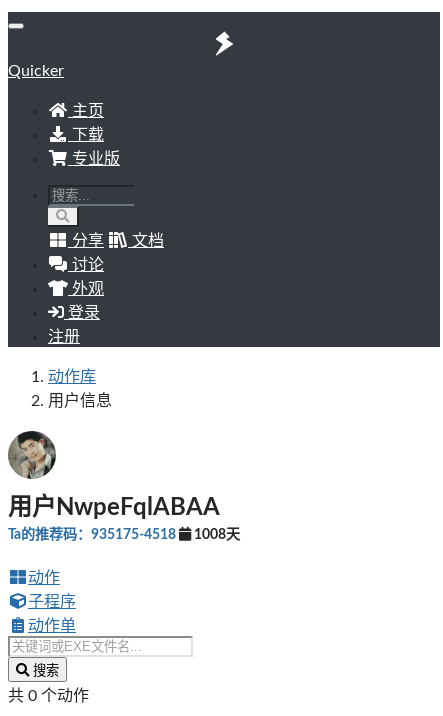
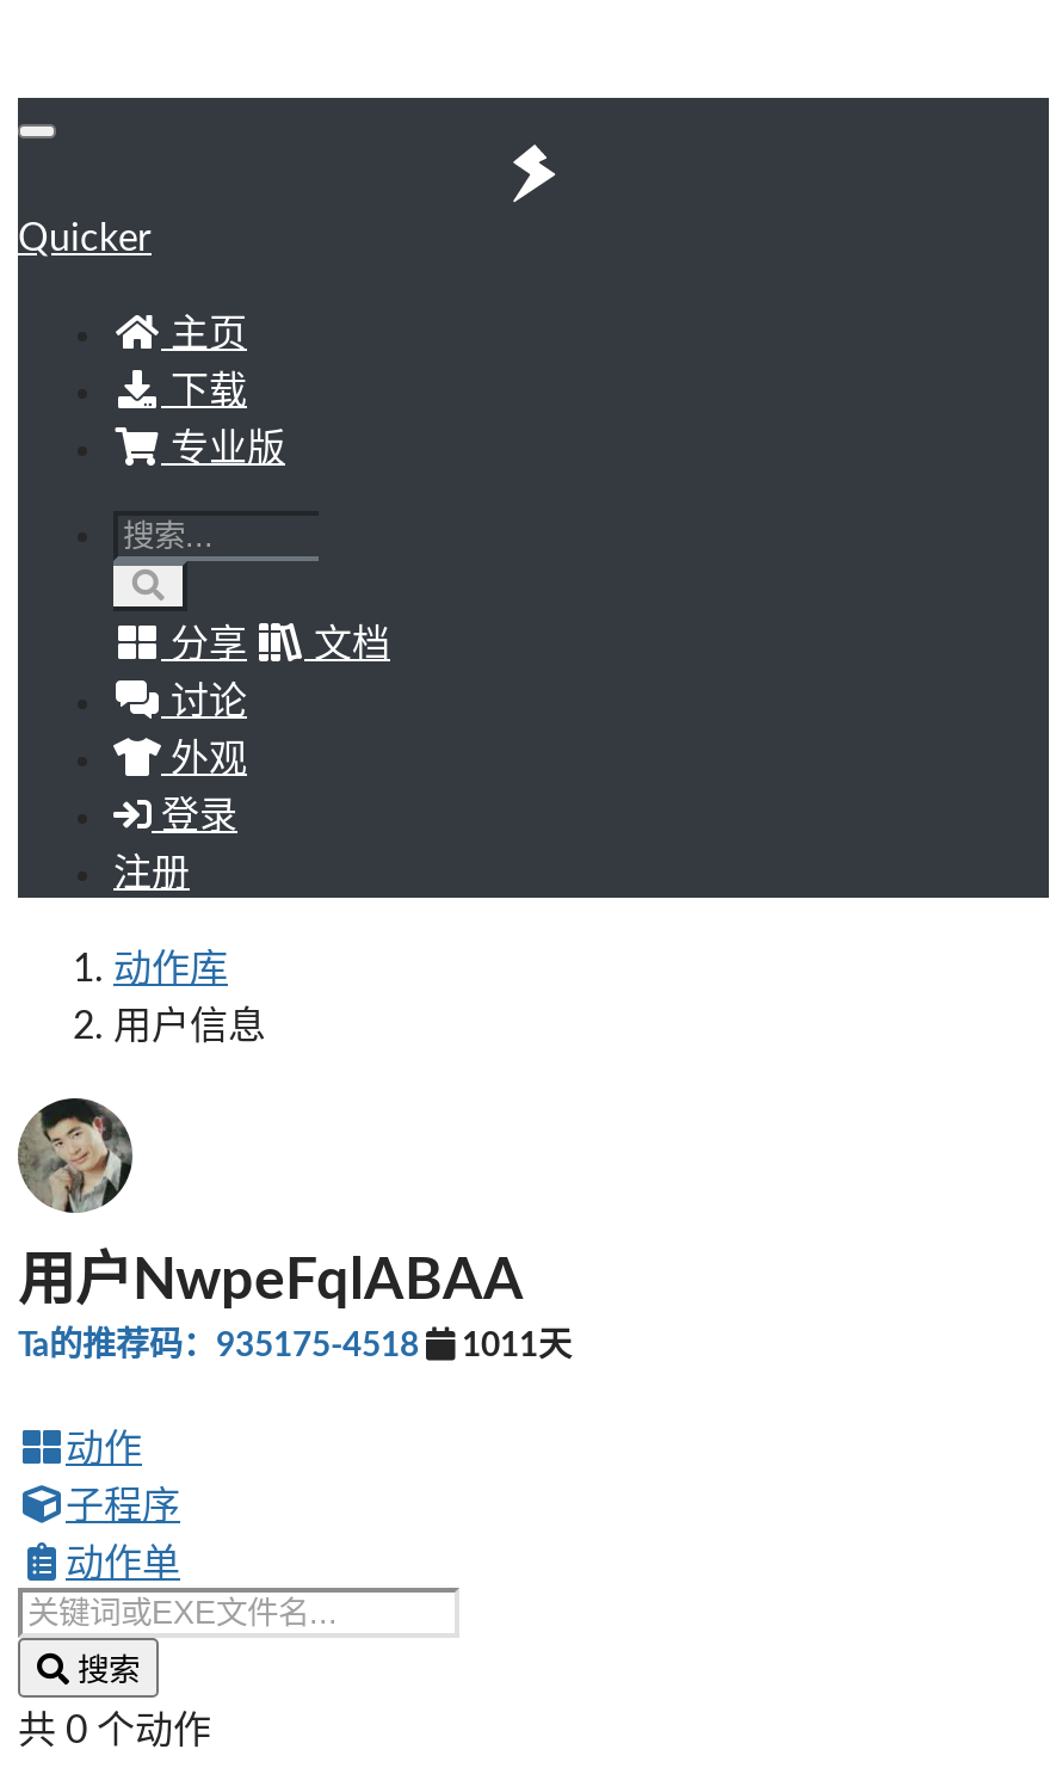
- Ta的推荐码：935175-4518 1008天
+ Ta的推荐码：935175-4518 1011天
